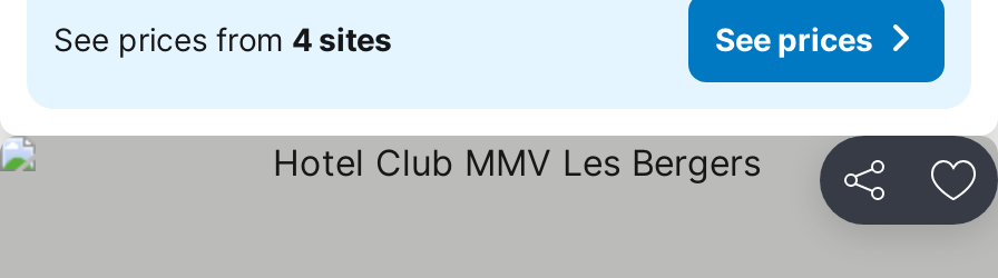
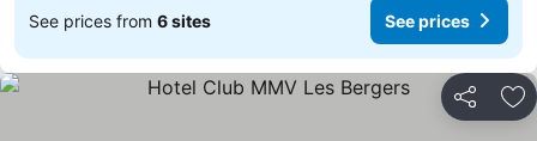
- See prices from 4 sites
+ See prices from 6 sites
